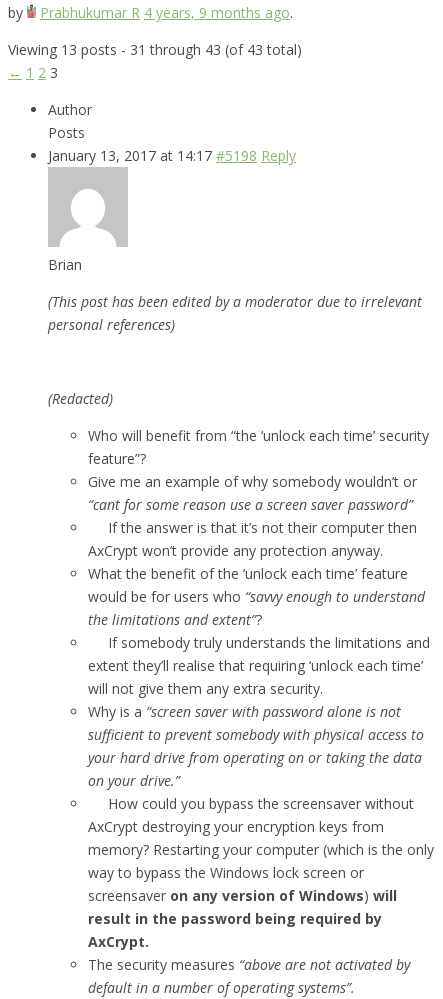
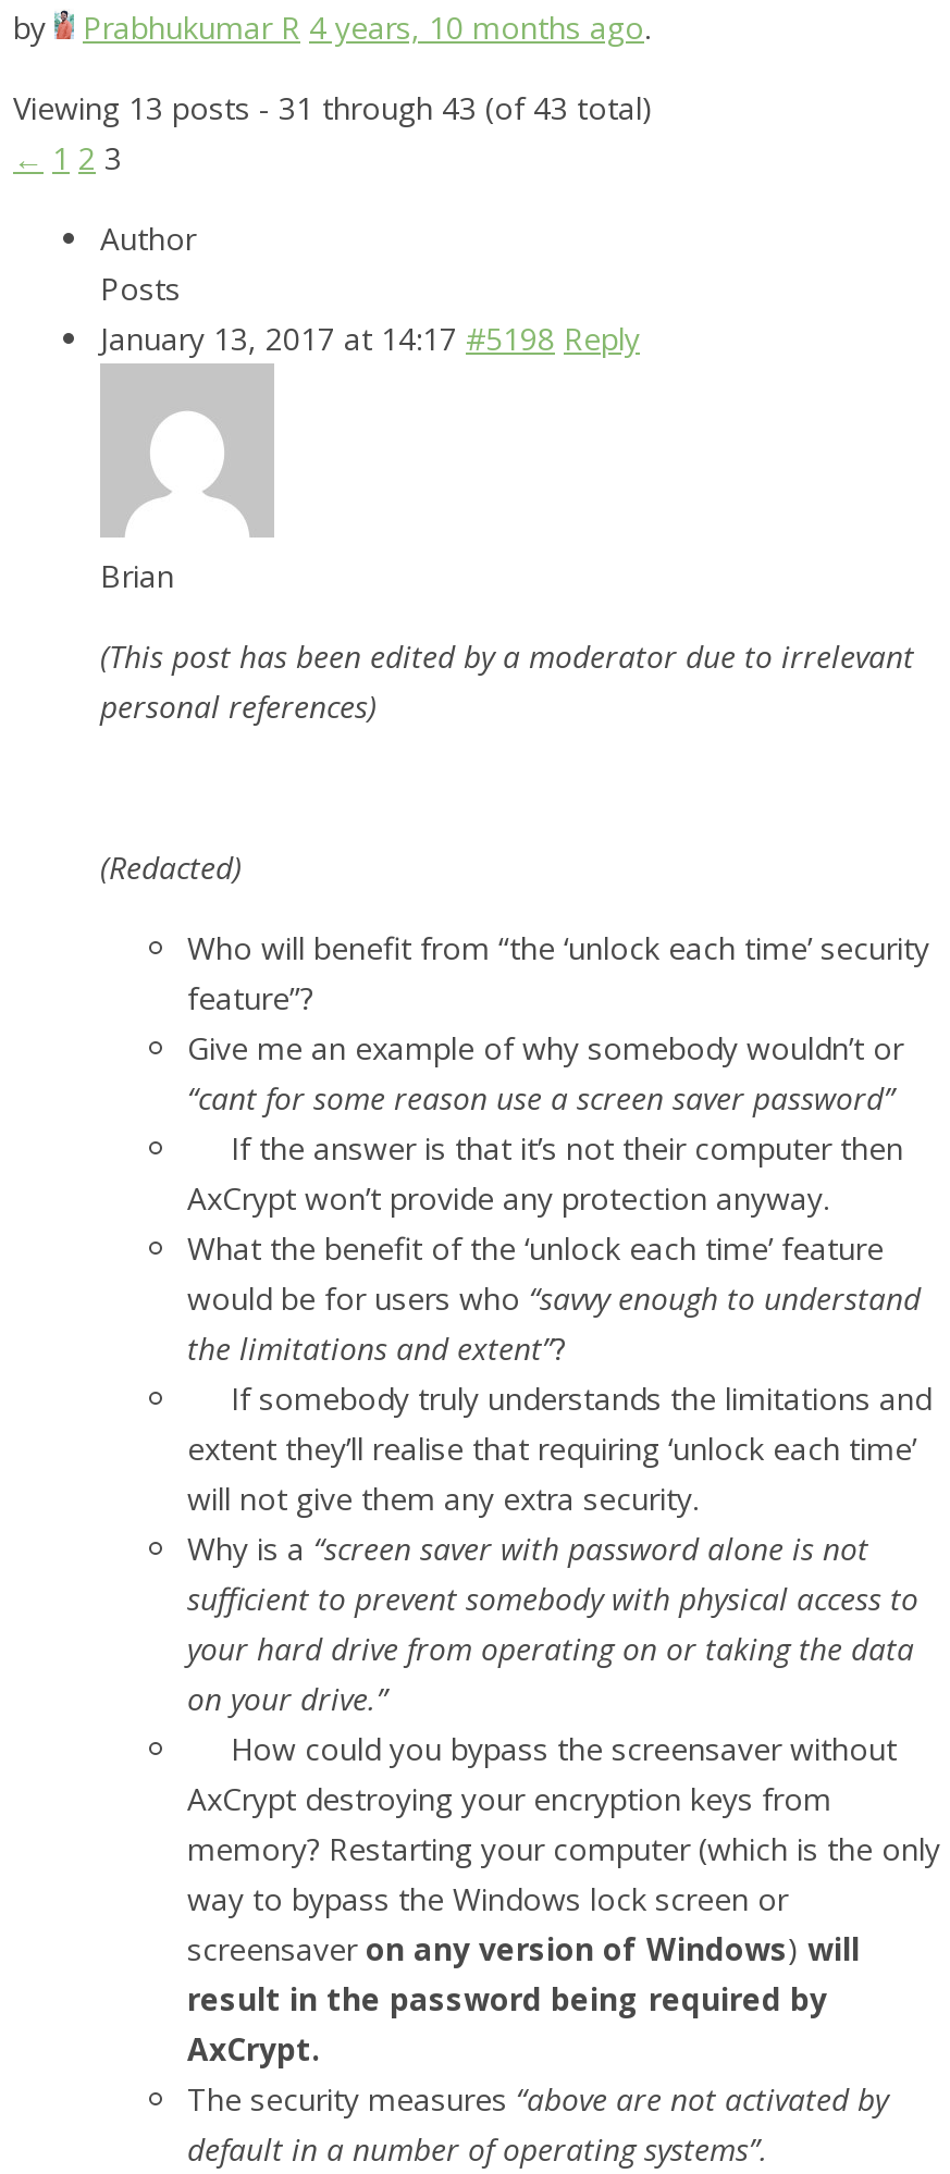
- Prabhukumar R 4 years, 9 months ago.
+ Prabhukumar R 4 years, 10 months ago.
